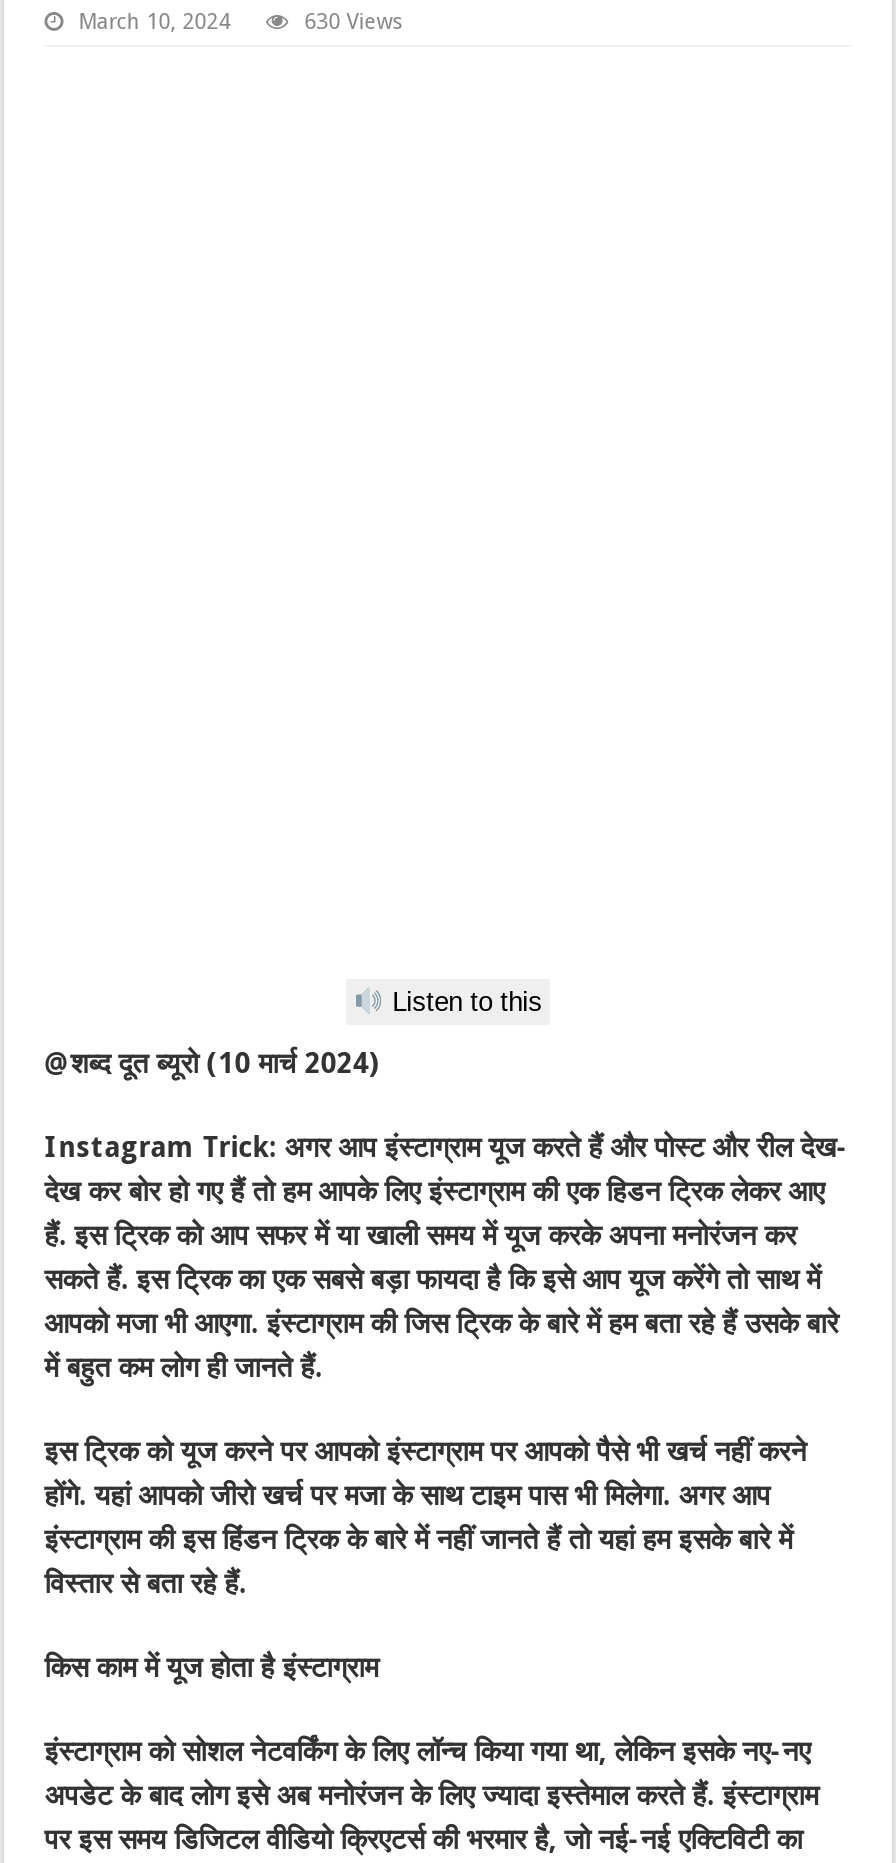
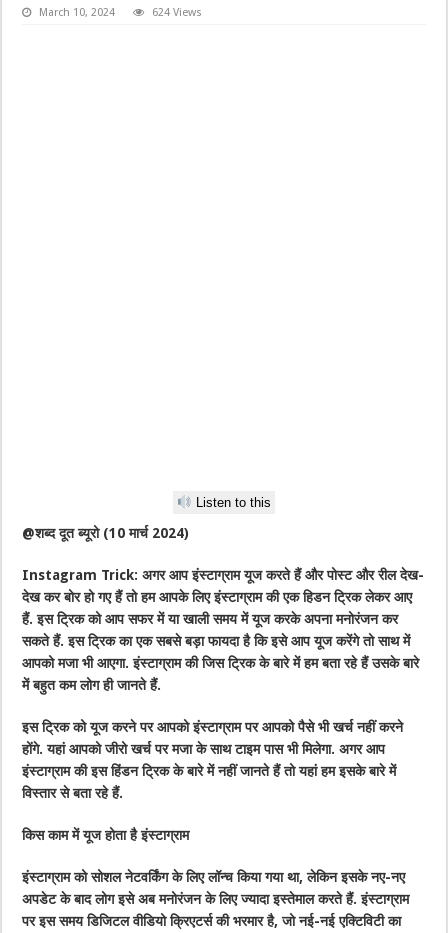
- 630 Views
+ 624 Views
